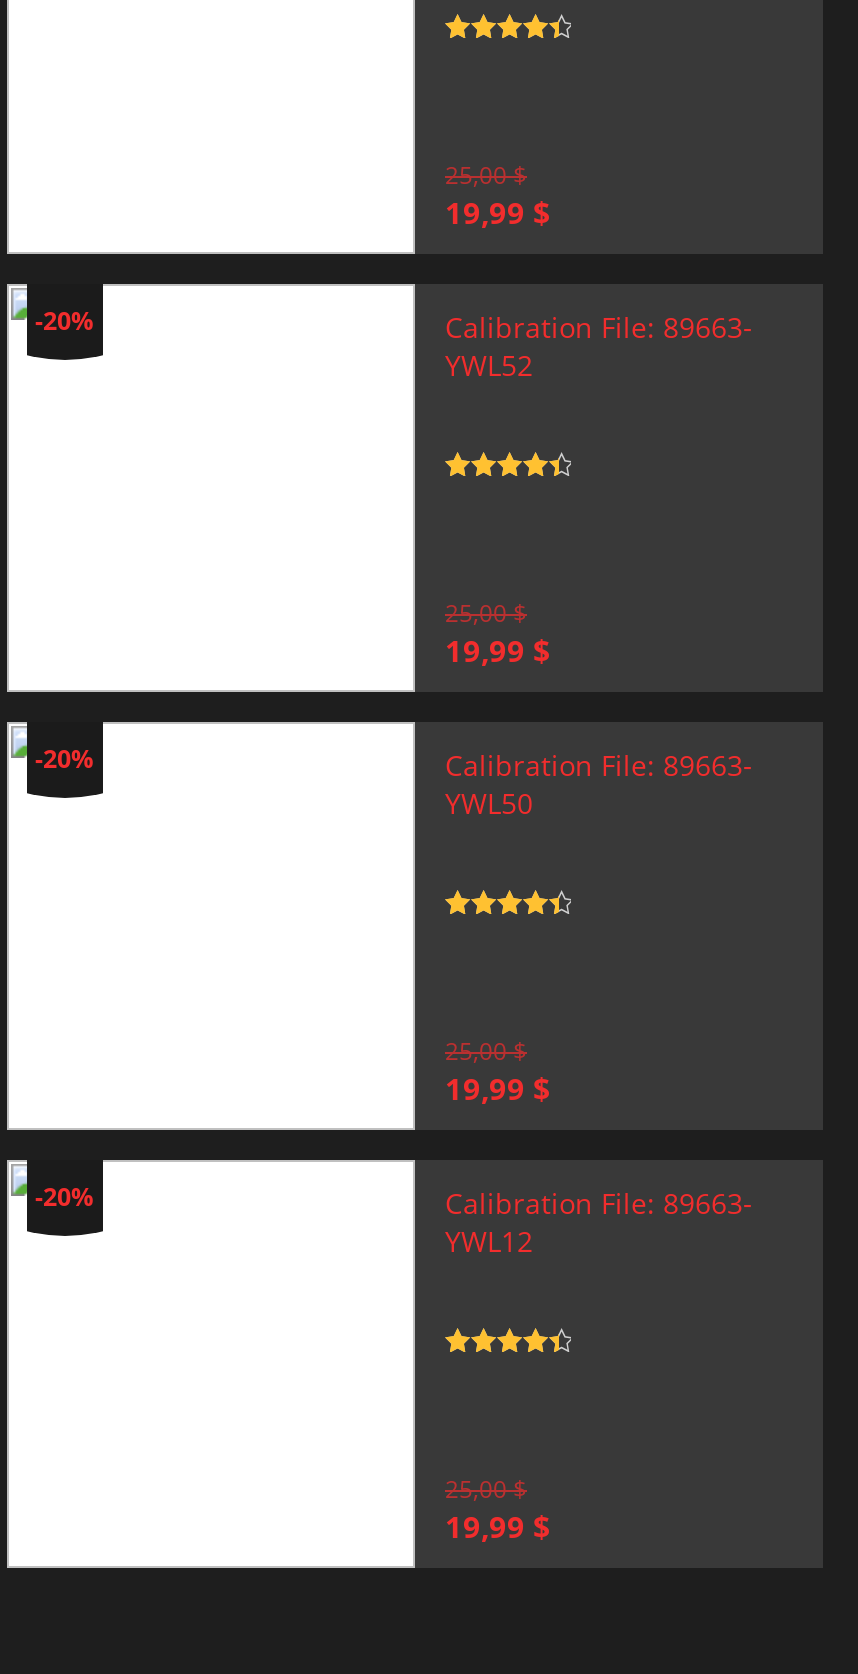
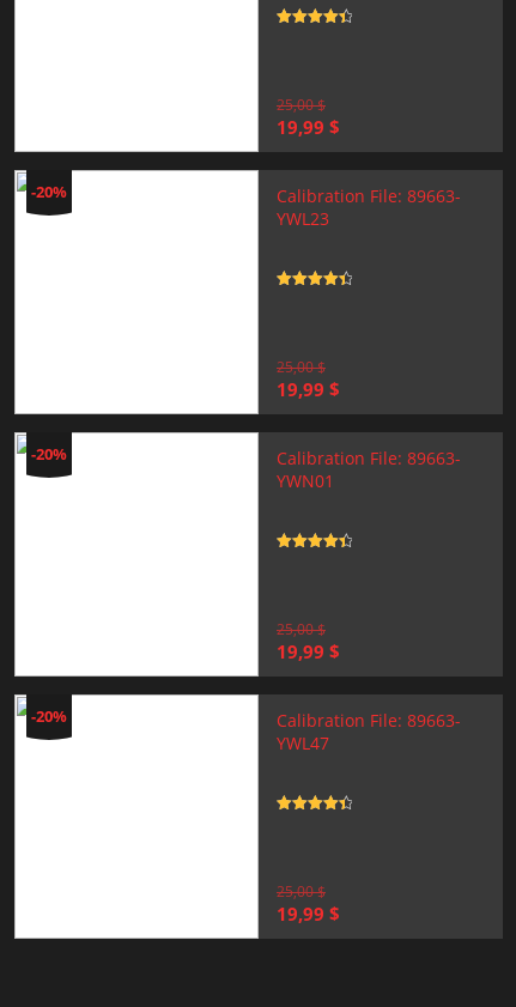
- YWL52
+ YWL23

- YWL50
+ YWN01

- YWL12
+ YWL47
